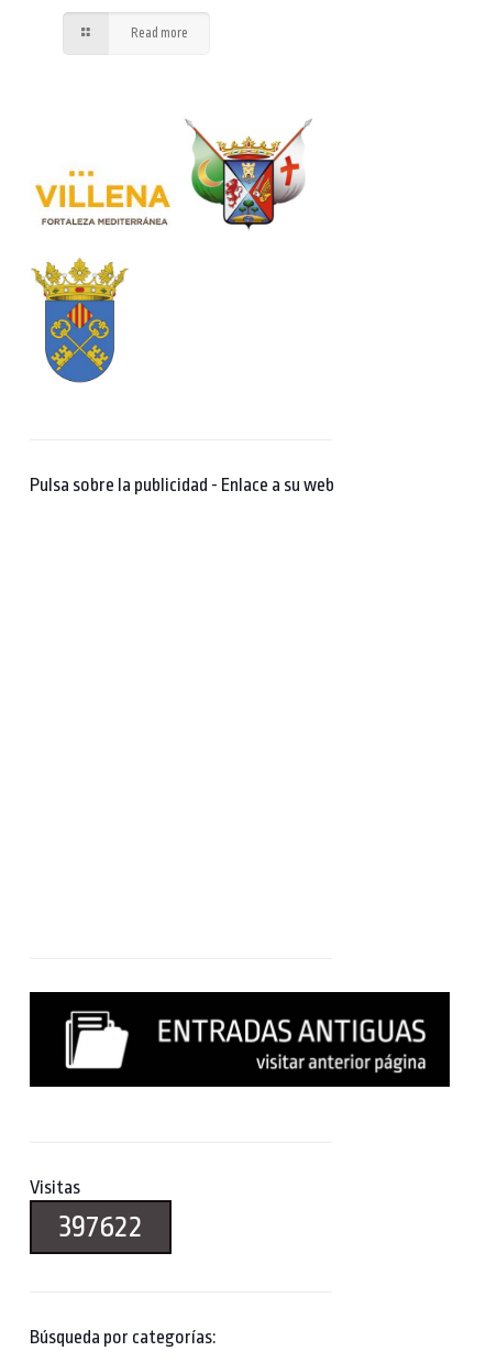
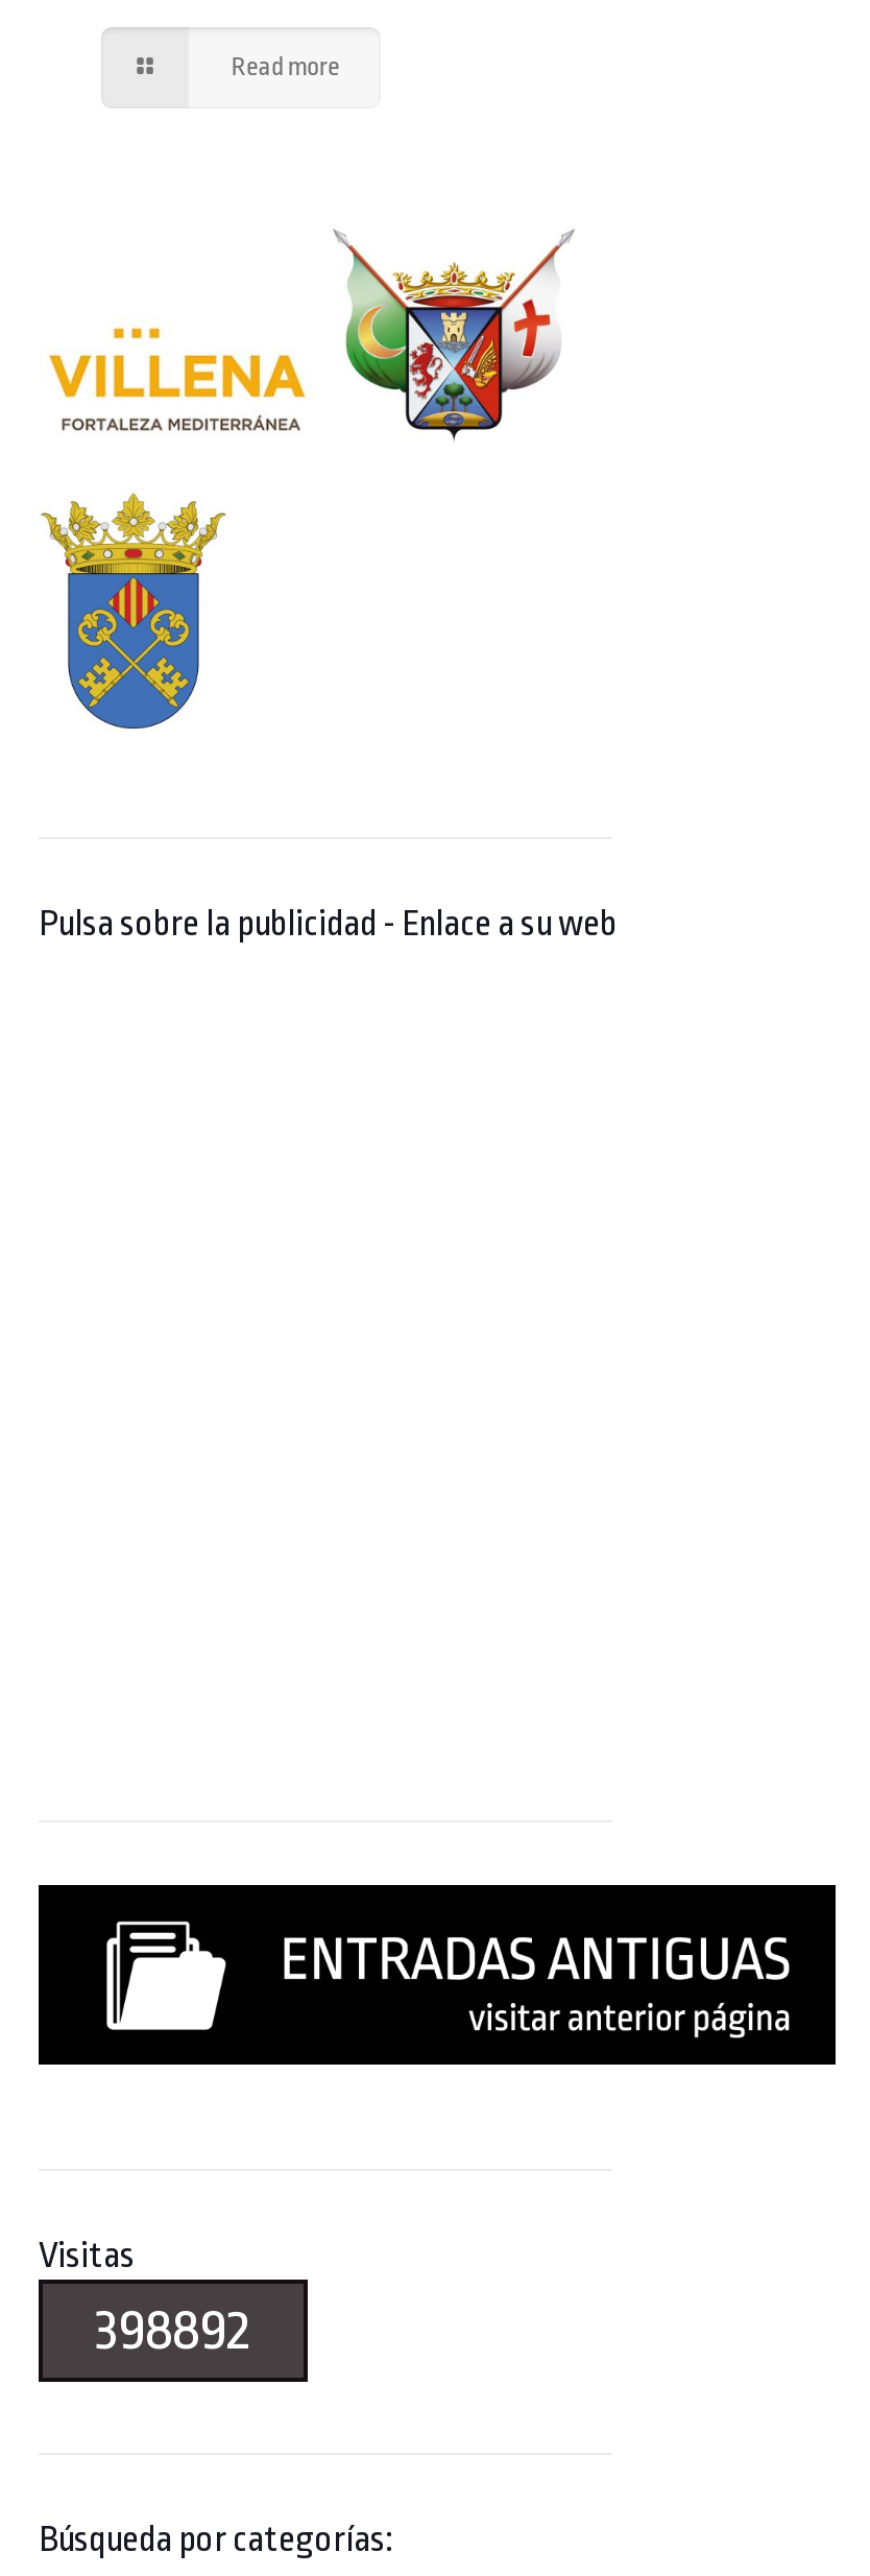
- 397622
+ 398892
